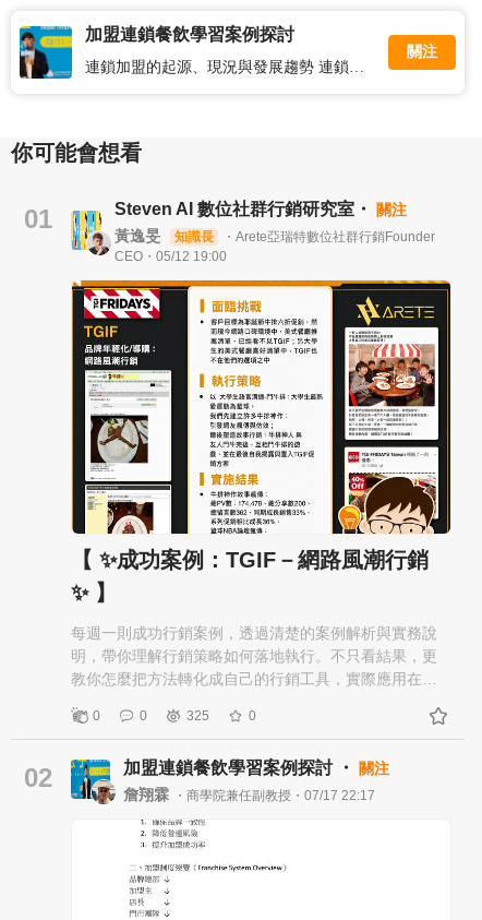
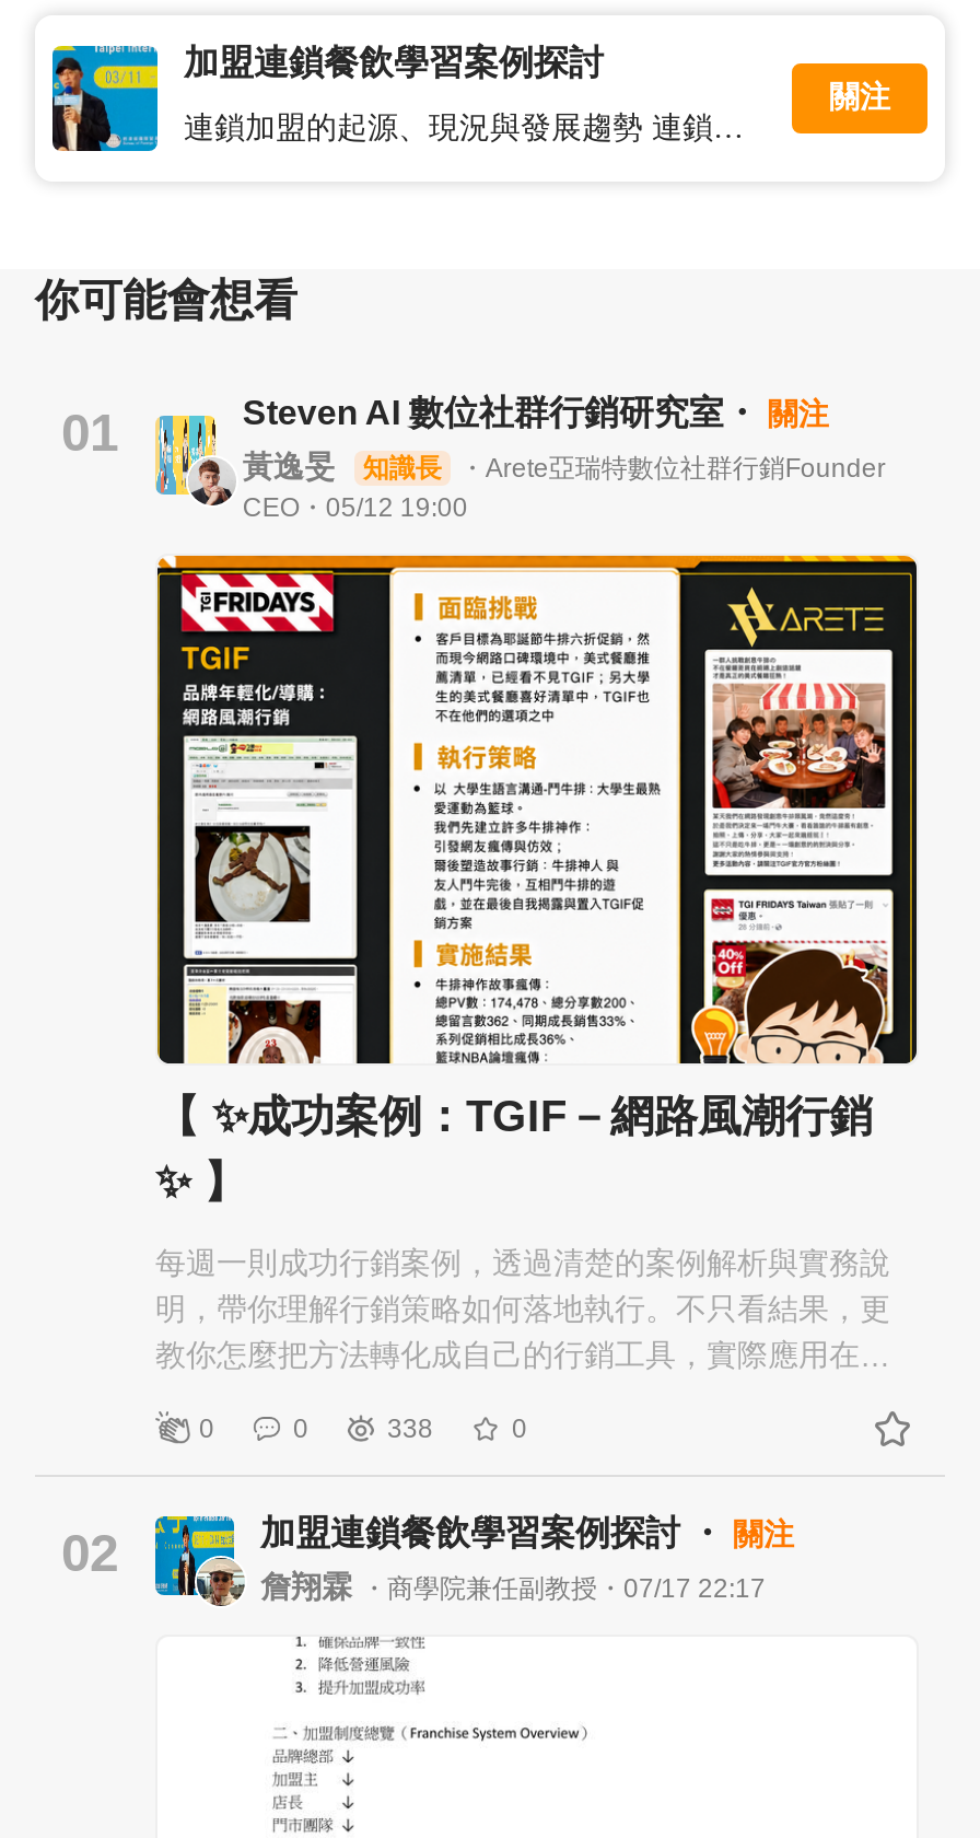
- 325
+ 338
